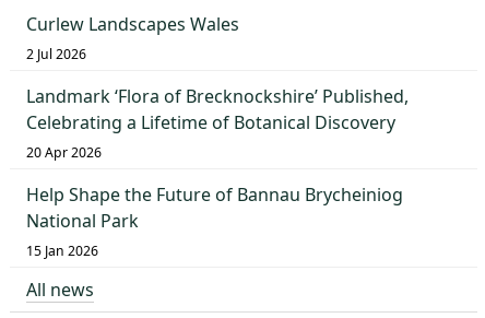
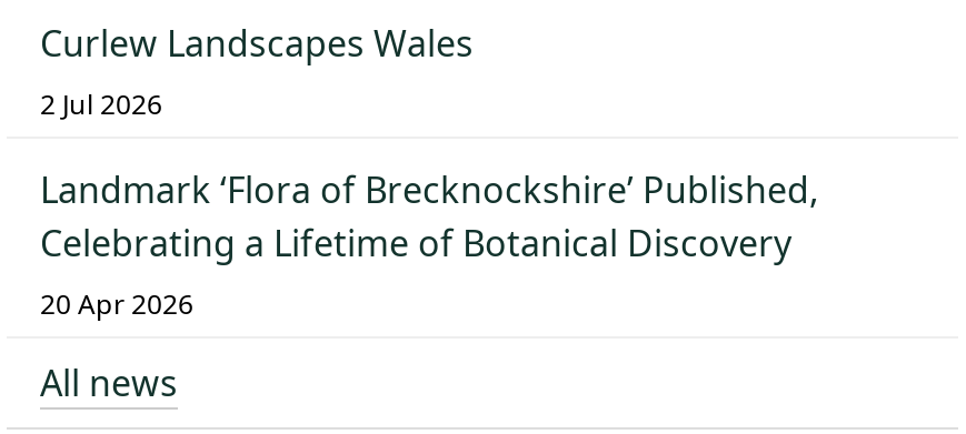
- Help Shape the Future of Bannau Brycheiniog
- National Park
- 15 Jan 2026
